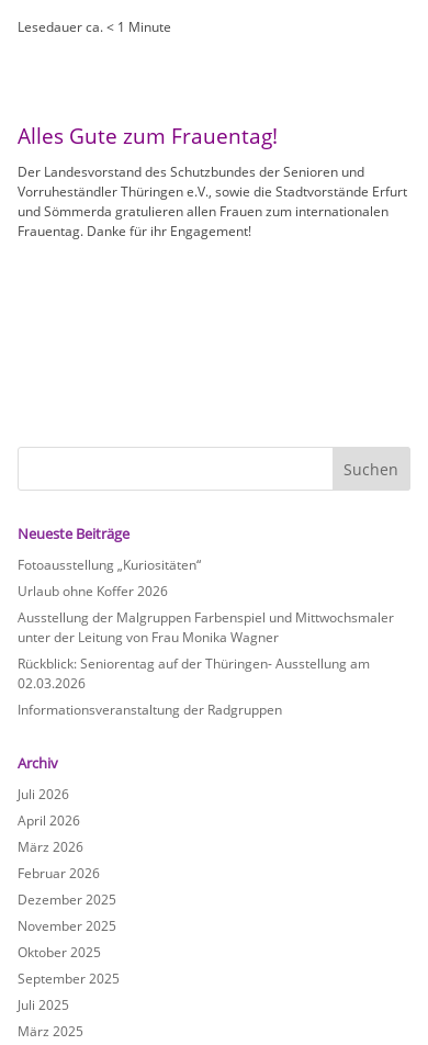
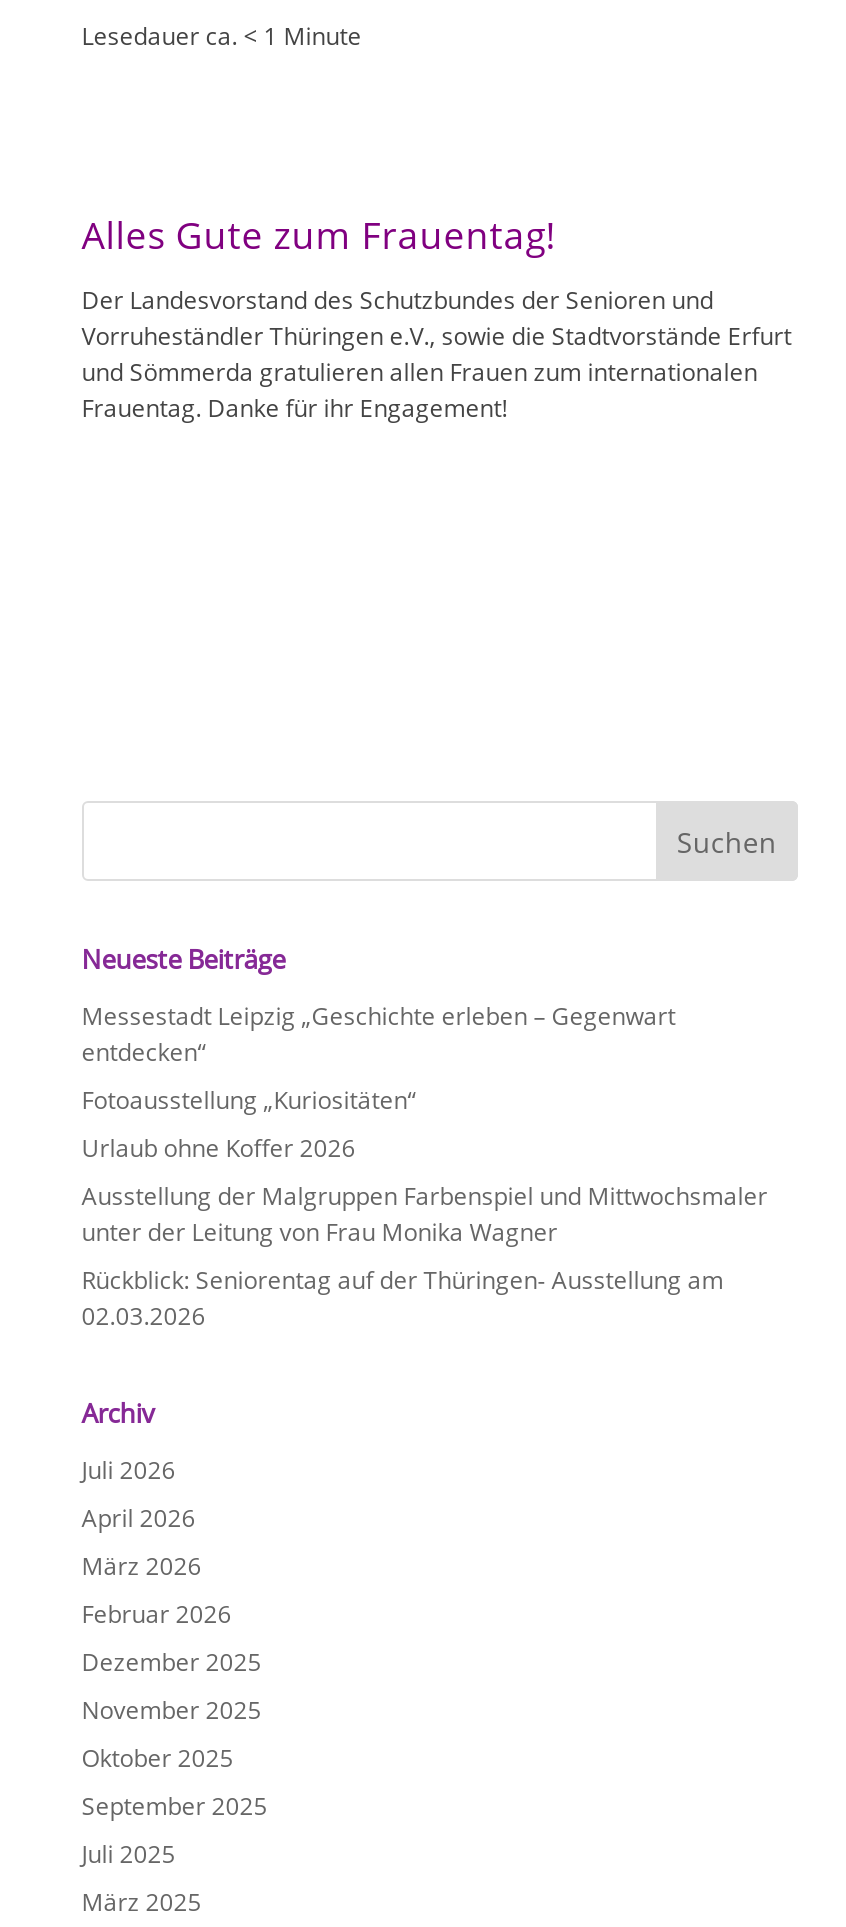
+ Messestadt Leipzig „Geschichte erleben – Gegenwart
+ entdecken“

moved down: Fotoausstellung „Kuriositäten“ | Urlaub ohne Koffer 2026 | Ausstellung der Malgruppen Farbenspiel und Mittwochsmaler | unter der Leitung von Frau Monika Wagner | Rückblick: Seniorentag auf der Thüringen- Ausstellung am | 02.03.2026

- Informationsveranstaltung der Radgruppen
